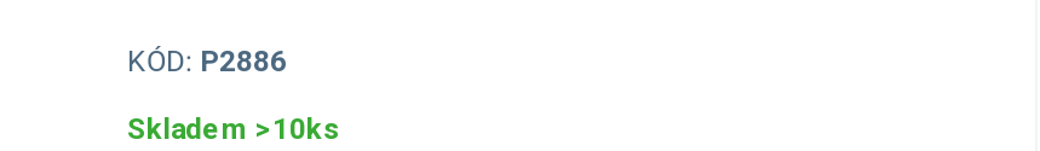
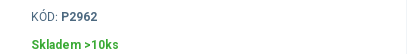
- KÓD: P2886
+ KÓD: P2962
